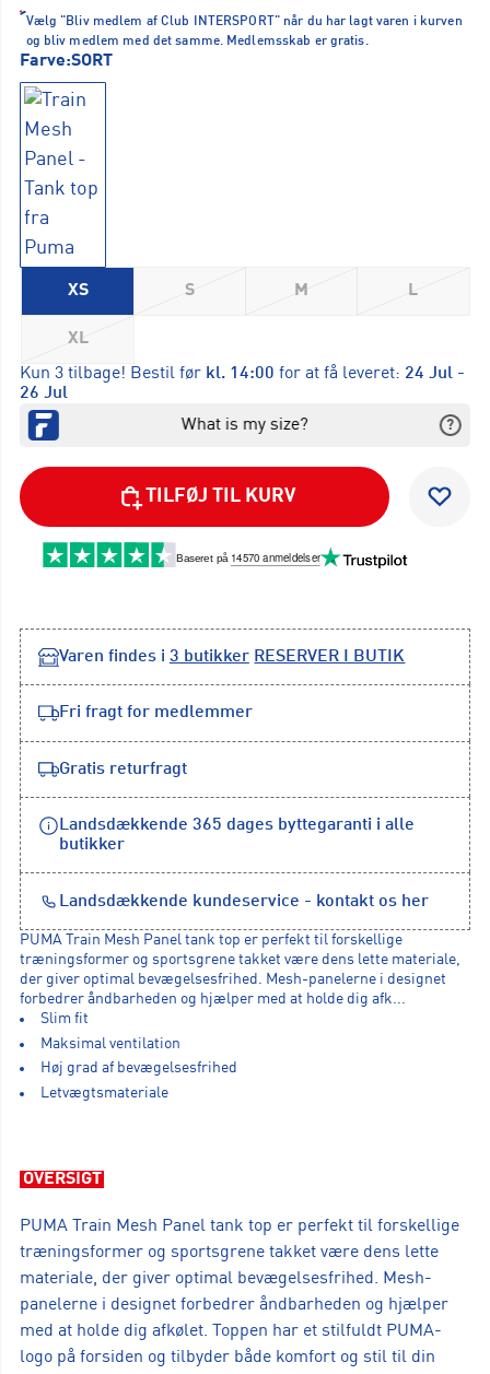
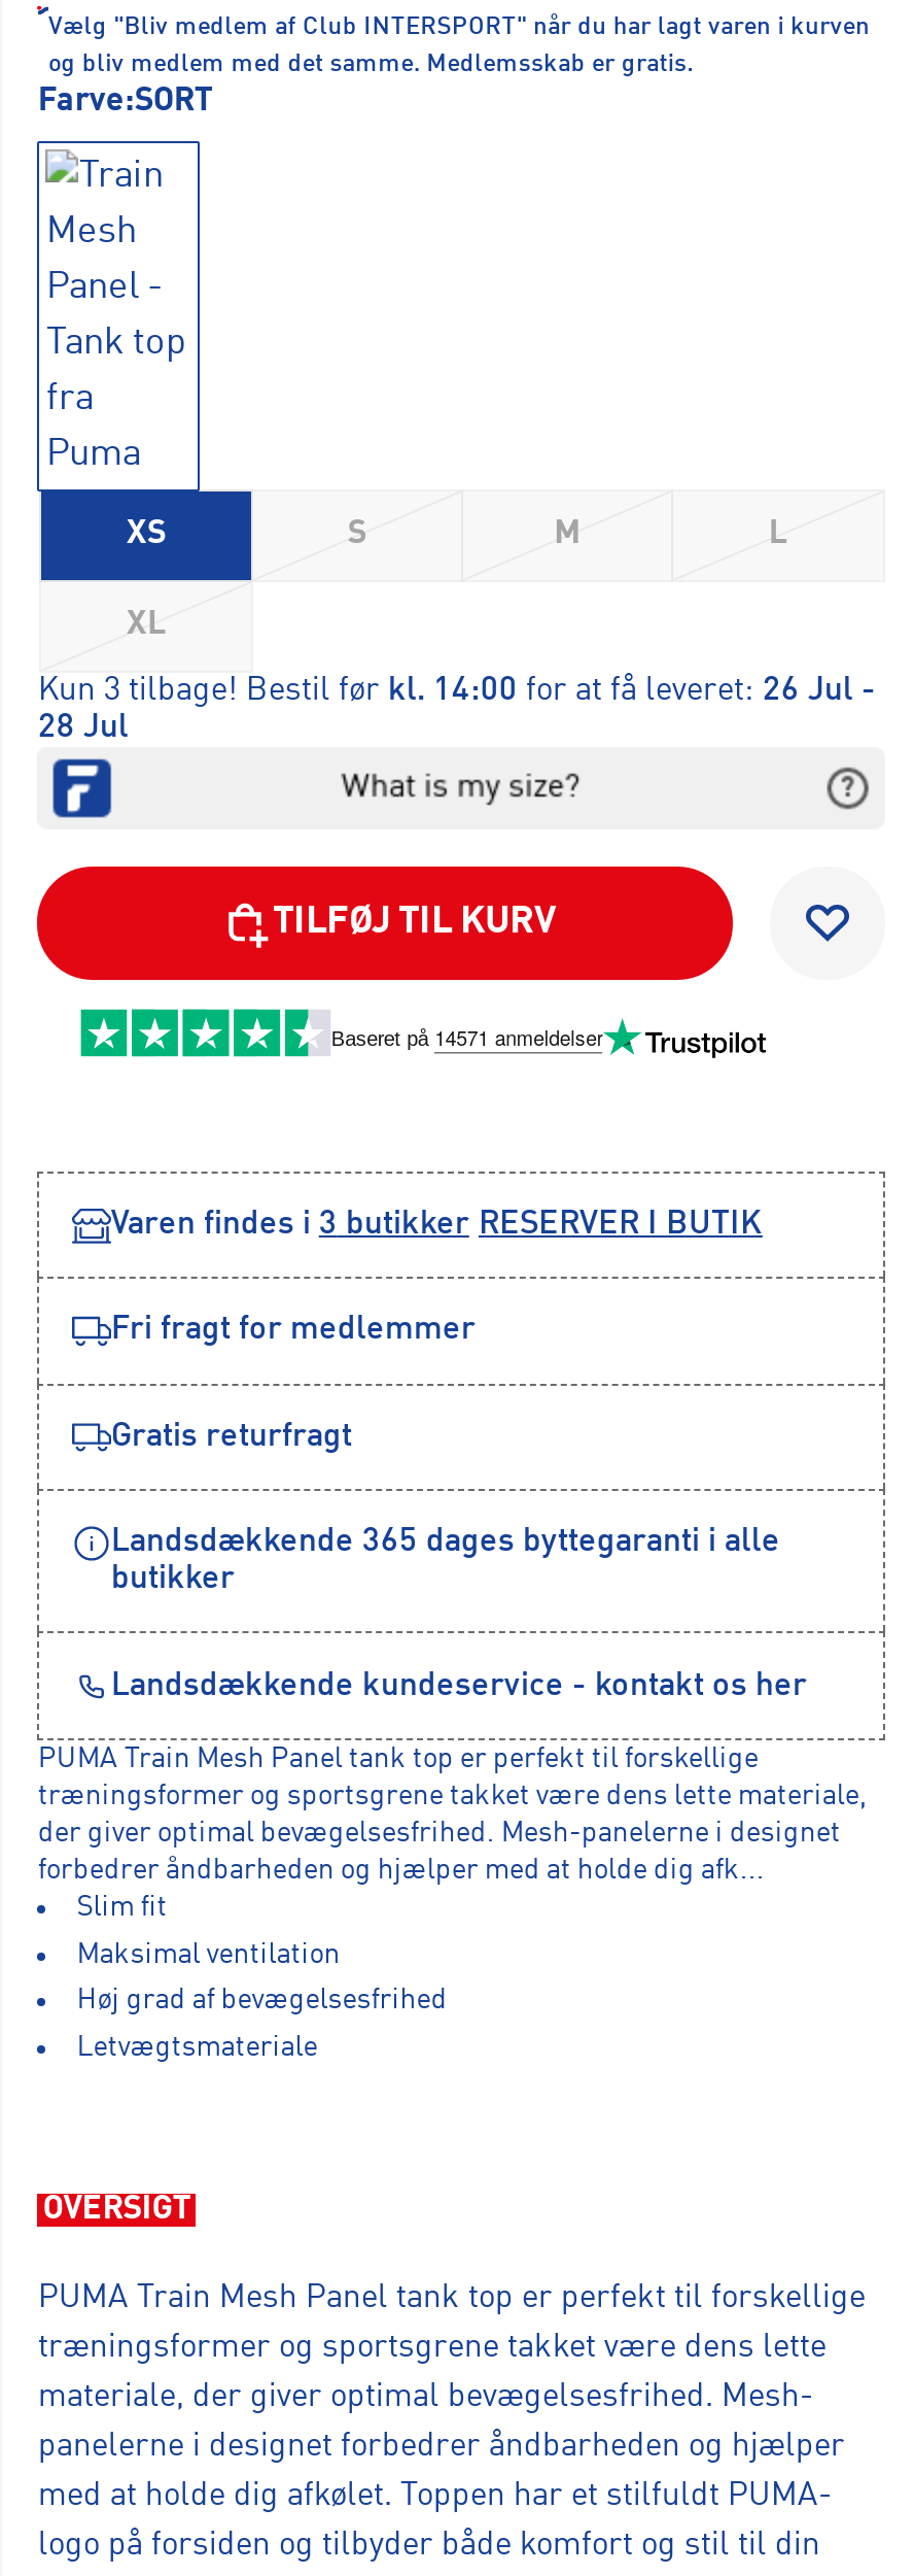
- Kun 3 tilbage! Bestil før kl. 14:00 for at få leveret: 24 Jul -
+ Kun 3 tilbage! Bestil før kl. 14:00 for at få leveret: 26 Jul -

- 26 Jul
+ 28 Jul
